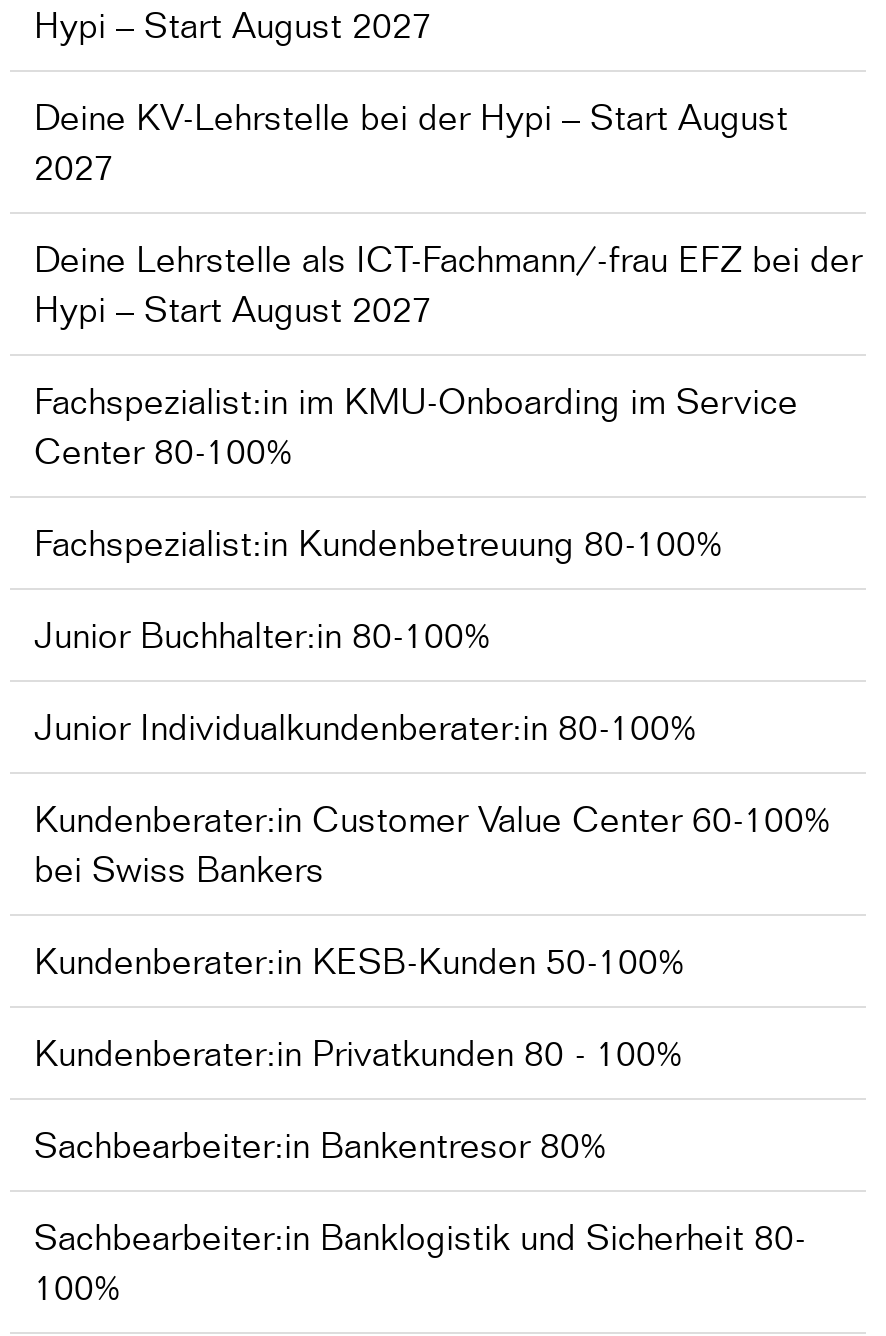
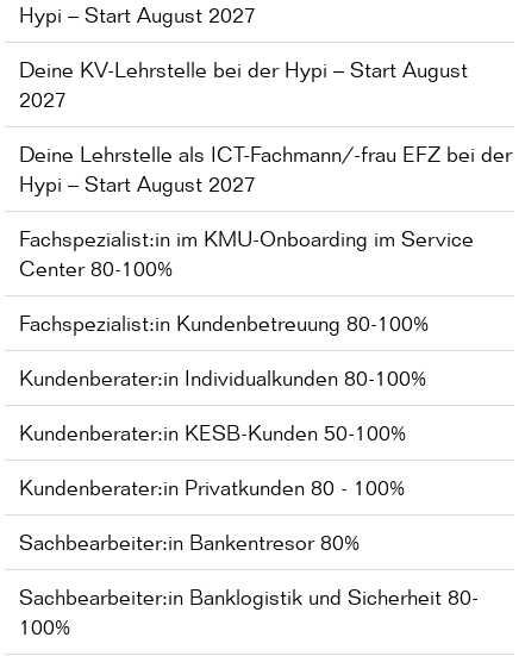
- Junior Buchhalter:in 80-100%
- Junior Individualkundenberater:in 80-100%
- Kundenberater:in Customer Value Center 60-100%
- bei Swiss Bankers
+ Kundenberater:in Individualkunden 80-100%
